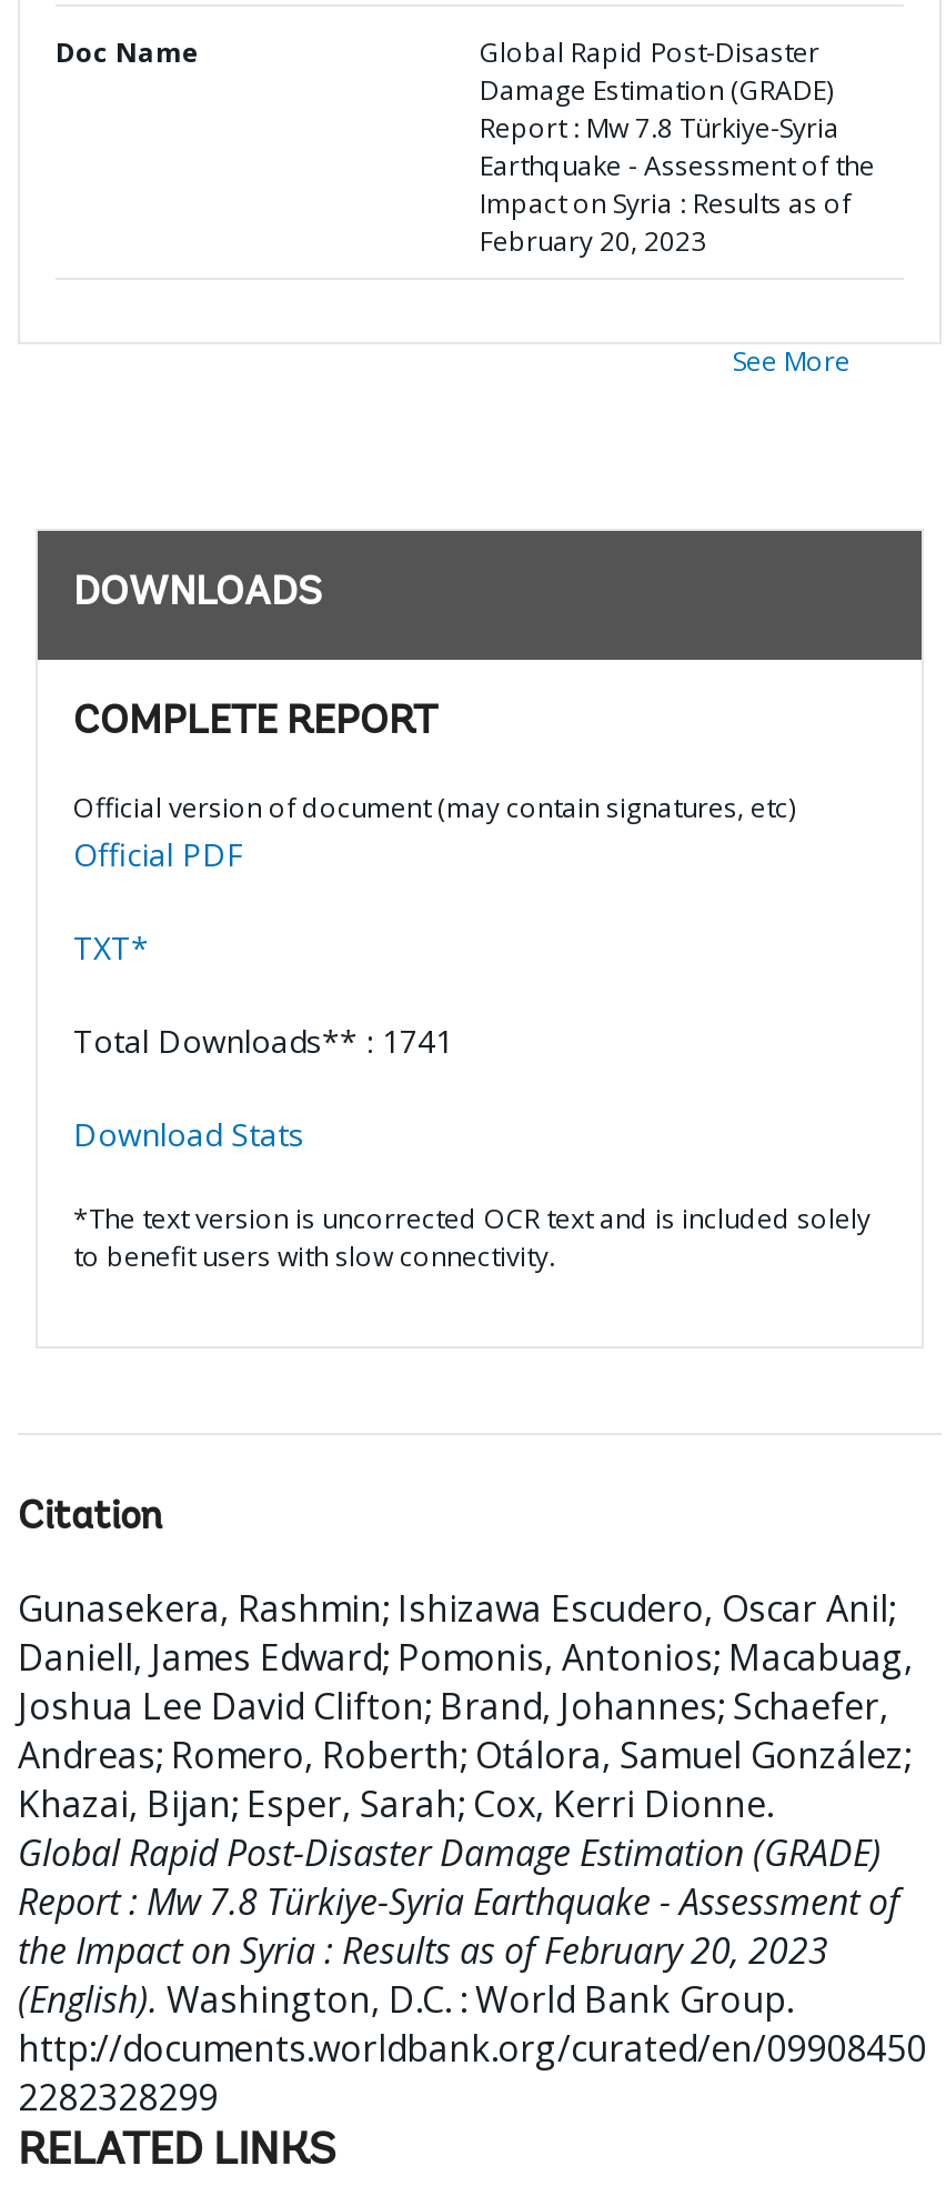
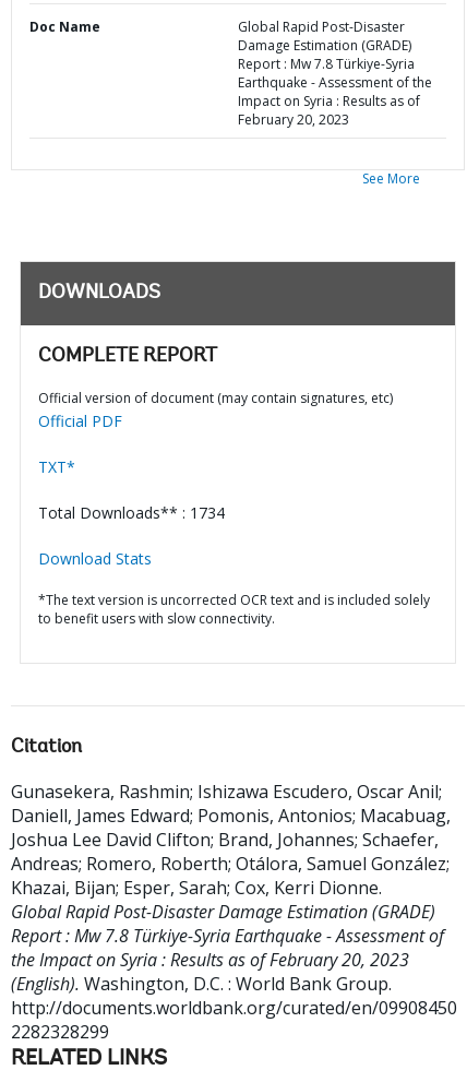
- Total Downloads** : 1741
+ Total Downloads** : 1734
